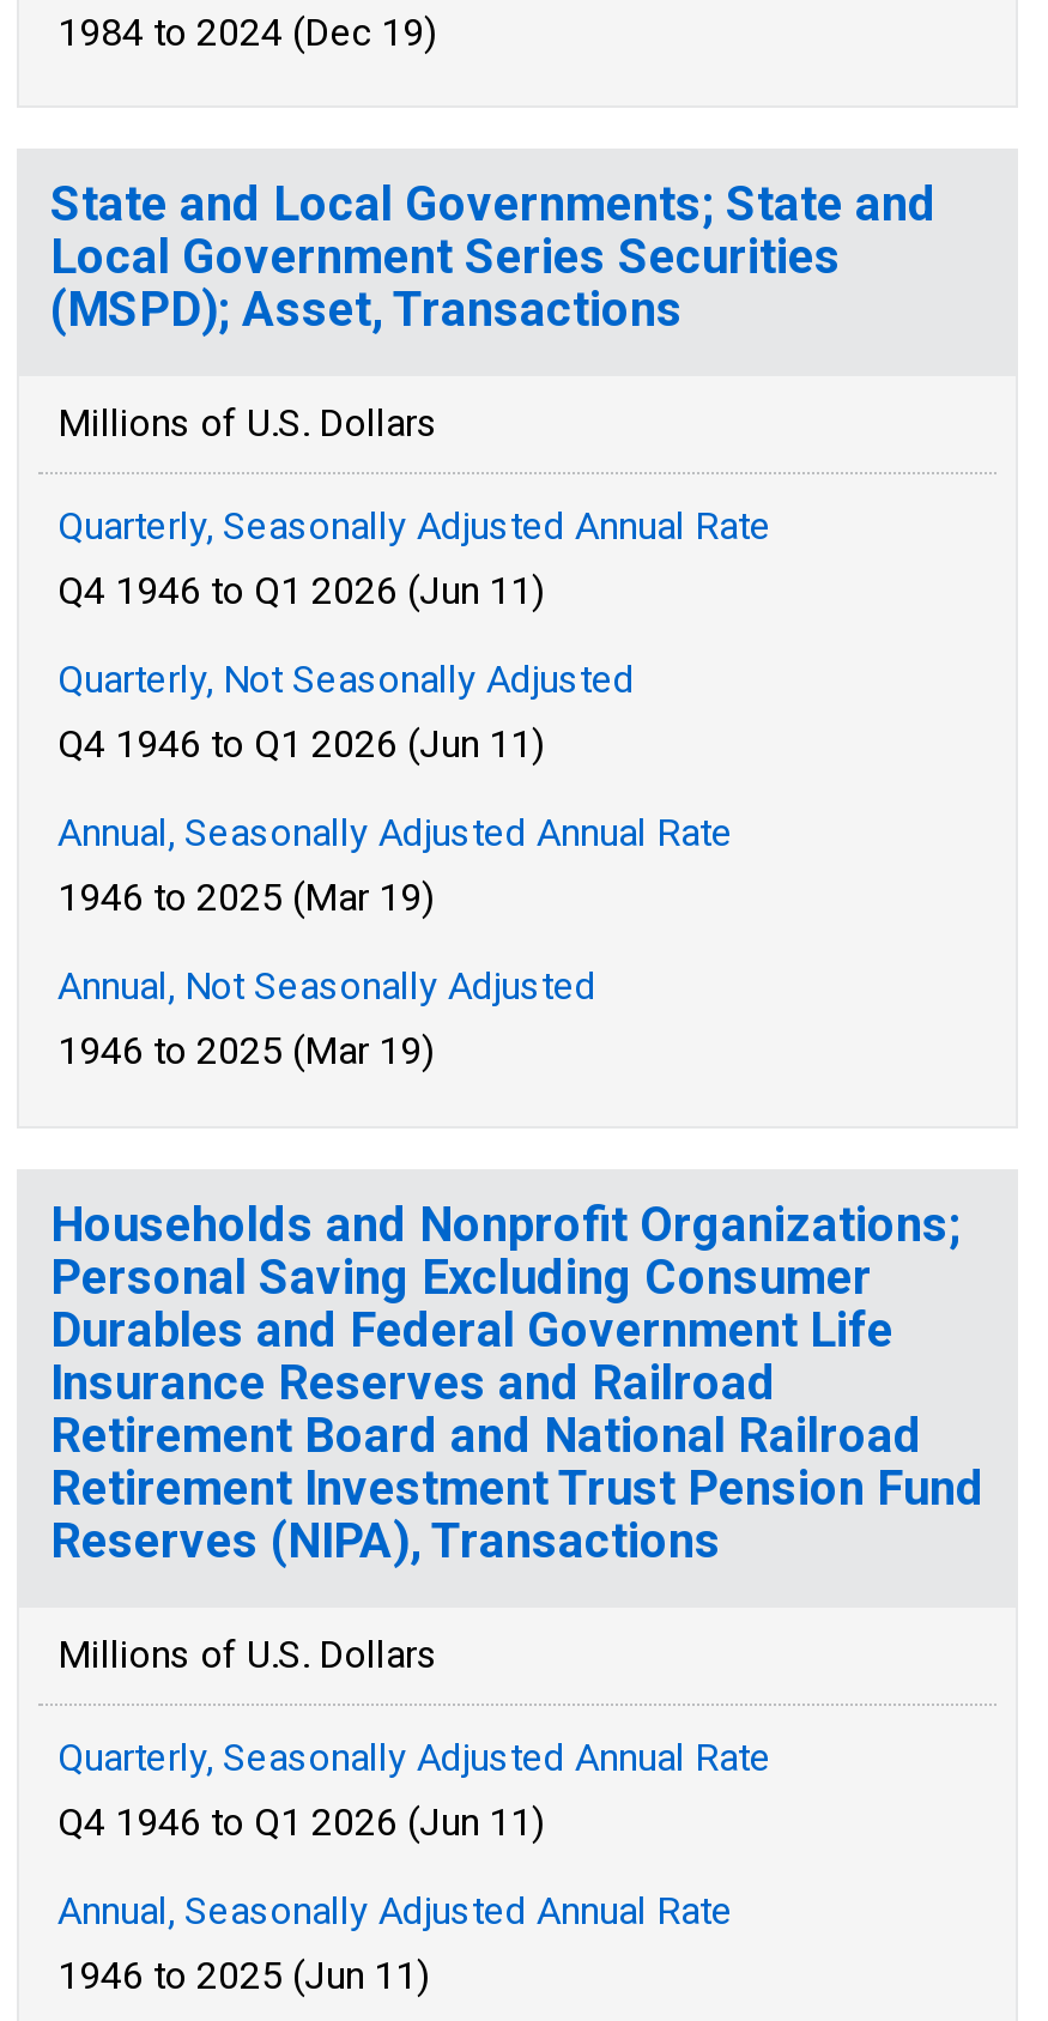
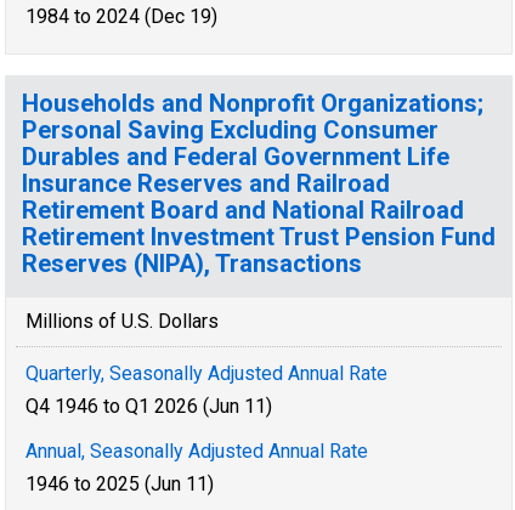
- State and Local Governments; State and
- Local Government Series Securities
- (MSPD); Asset, Transactions
- Millions of U.S. Dollars
- Quarterly, Seasonally Adjusted Annual Rate
- Q4 1946 to Q1 2026 (Jun 11)
- Quarterly, Not Seasonally Adjusted
- Q4 1946 to Q1 2026 (Jun 11)
- Annual, Seasonally Adjusted Annual Rate
- 1946 to 2025 (Mar 19)
- Annual, Not Seasonally Adjusted
- 1946 to 2025 (Mar 19)
